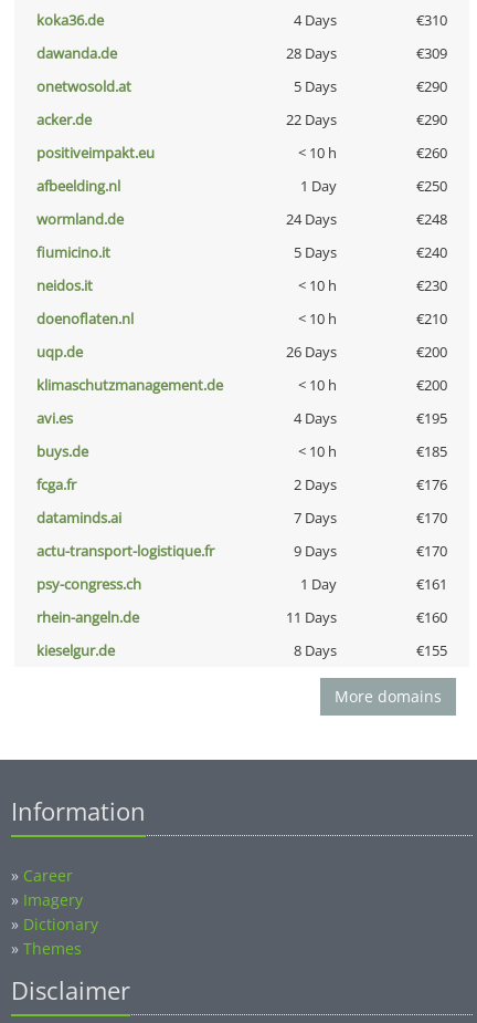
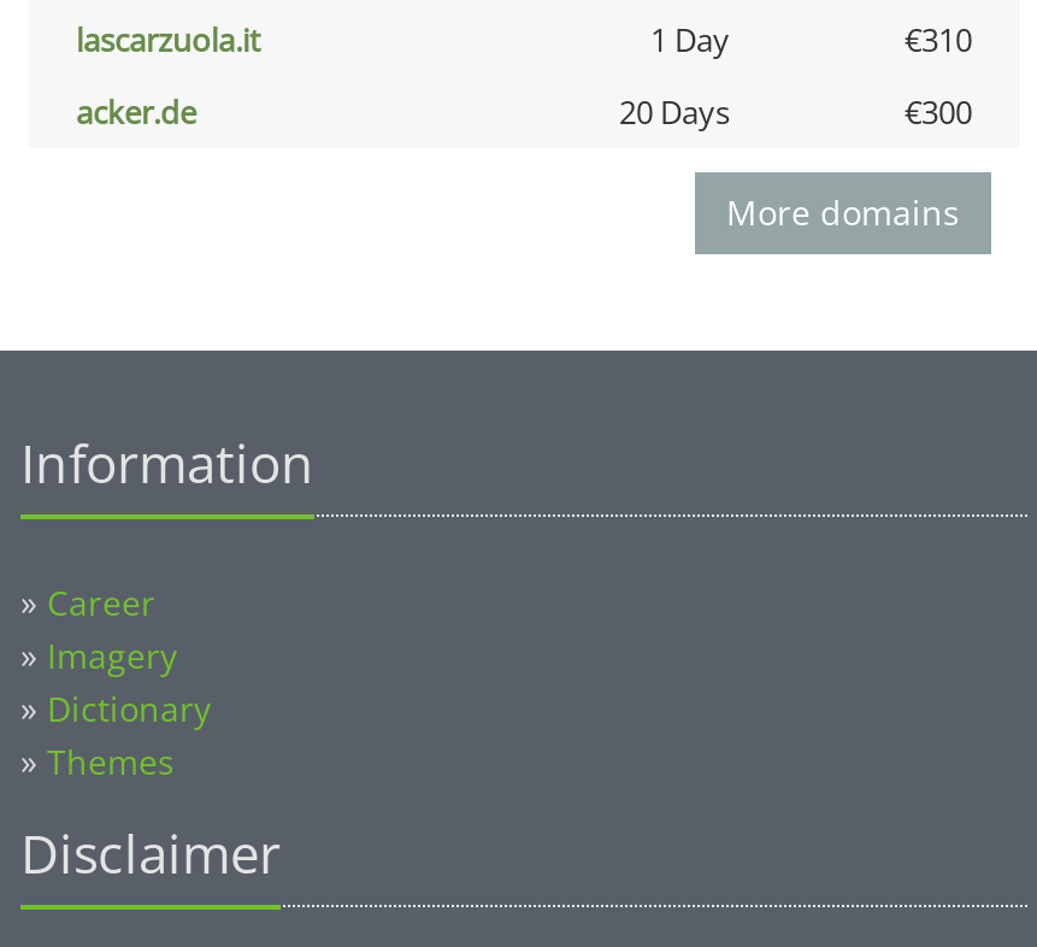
- koka36.de
- 4 Days
+ lascarzuola.it
+ 1 Day

- dawanda.de
- 28 Days
- €309
- onetwosold.at
- 5 Days
- €290

- 22 Days
- €290
- positiveimpakt.eu
- < 10 h
- €260
- afbeelding.nl
- 1 Day
- €250
- wormland.de
- 24 Days
- €248
- fiumicino.it
- 5 Days
- €240
- neidos.it
- < 10 h
- €230
- doenoflaten.nl
- < 10 h
- €210
- uqp.de
- 26 Days
- €200
- klimaschutzmanagement.de
- < 10 h
- €200
- avi.es
- 4 Days
- €195
- buys.de
- < 10 h
- €185
- fcga.fr
- 2 Days
- €176
- dataminds.ai
- 7 Days
- €170
- actu-transport-logistique.fr
- 9 Days
- €170
- psy-congress.ch
- 1 Day
- €161
- rhein-angeln.de
- 11 Days
- €160
- kieselgur.de
- 8 Days
- €155
+ 20 Days
+ €300
